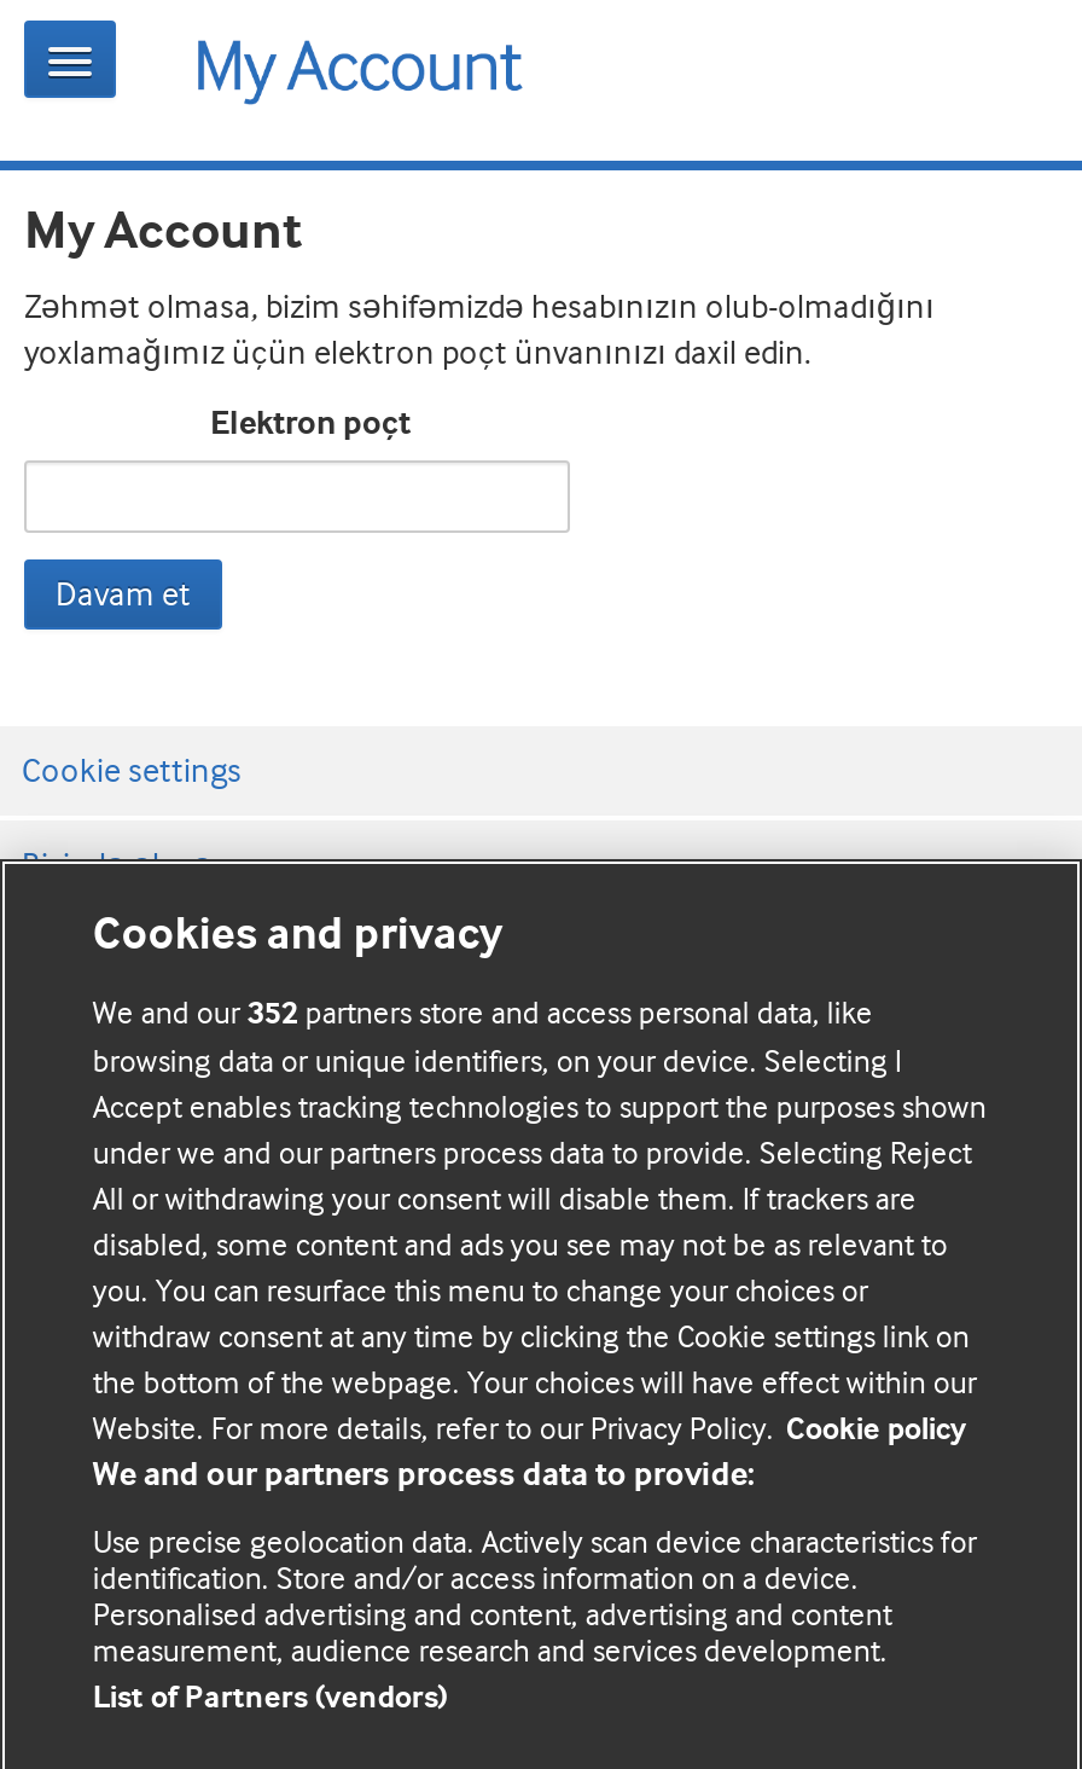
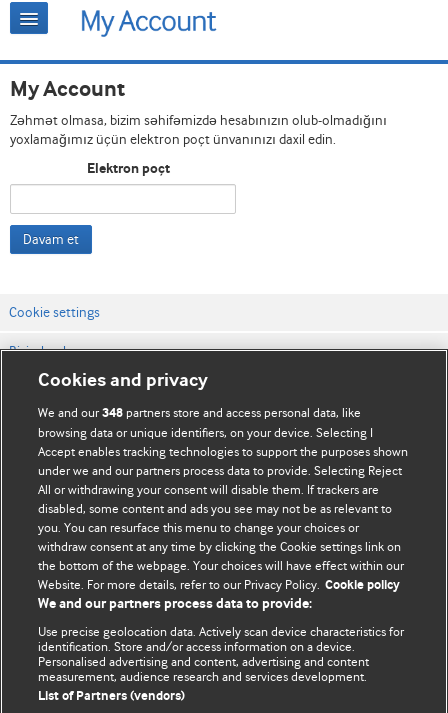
- We and our 352 partners store and access personal data, like
+ We and our 348 partners store and access personal data, like
